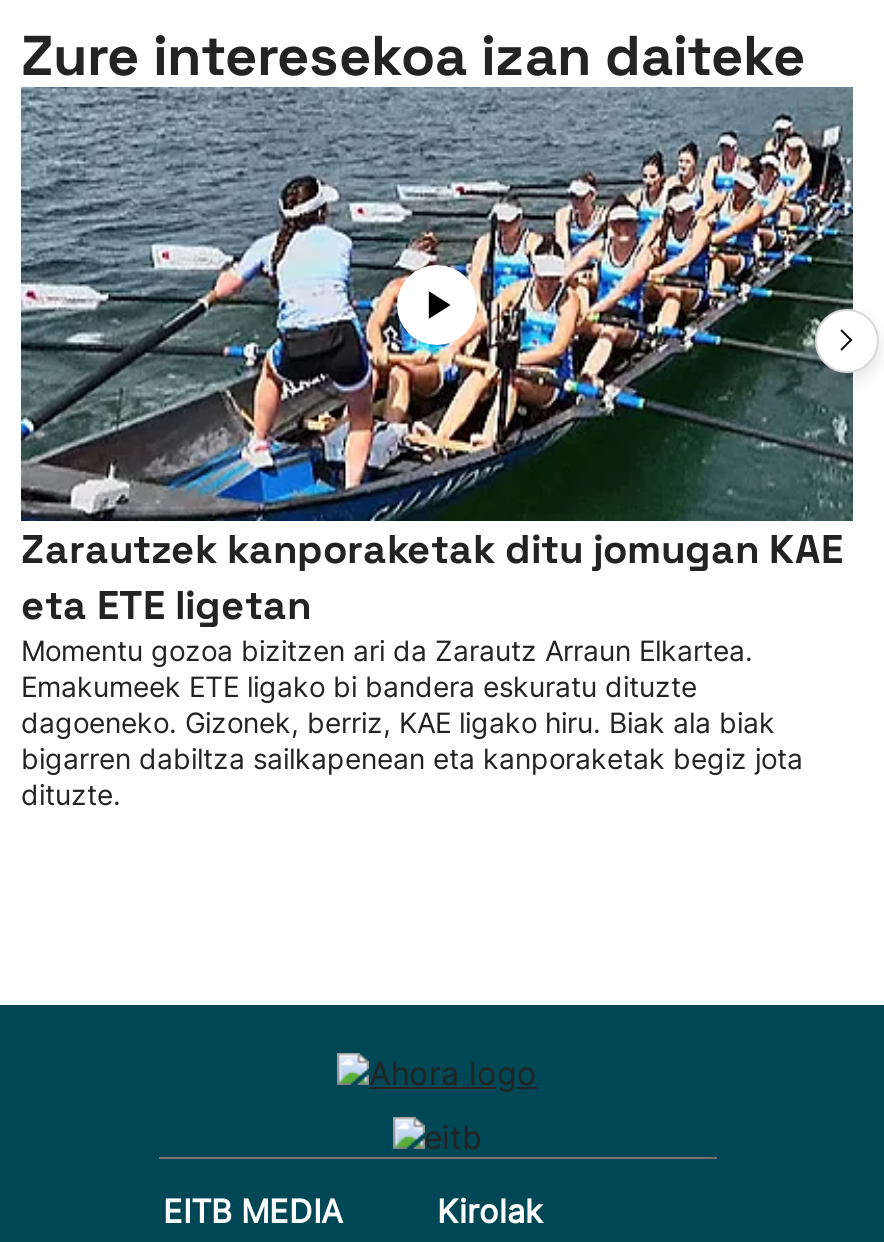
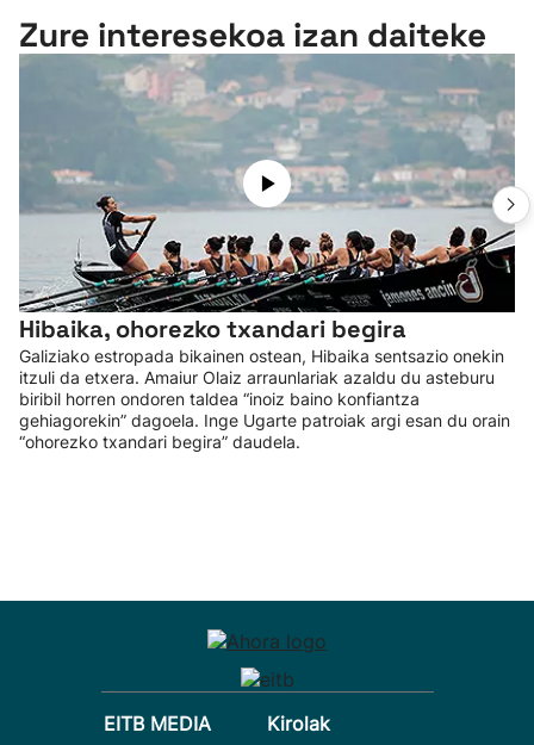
- [image]
- Zarautzek kanporaketak ditu jomugan KAE
- eta ETE ligetan
- Momentu gozoa bizitzen ari da Zarautz Arraun Elkartea.
- Emakumeek ETE ligako bi bandera eskuratu dituzte
- dagoeneko. Gizonek, berriz, KAE ligako hiru. Biak ala biak
- bigarren dabiltza sailkapenean eta kanporaketak begiz jota
- dituzte.
+ [image]
+ Hibaika, ohorezko txandari begira
+ Galiziako estropada bikainen ostean, Hibaika sentsazio onekin
+ itzuli da etxera. Amaiur Olaiz arraunlariak azaldu du asteburu
+ biribil horren ondoren taldea “inoiz baino konfiantza
+ gehiagorekin” dagoela. Inge Ugarte patroiak argi esan du orain
+ “ohorezko txandari begira” daudela.
